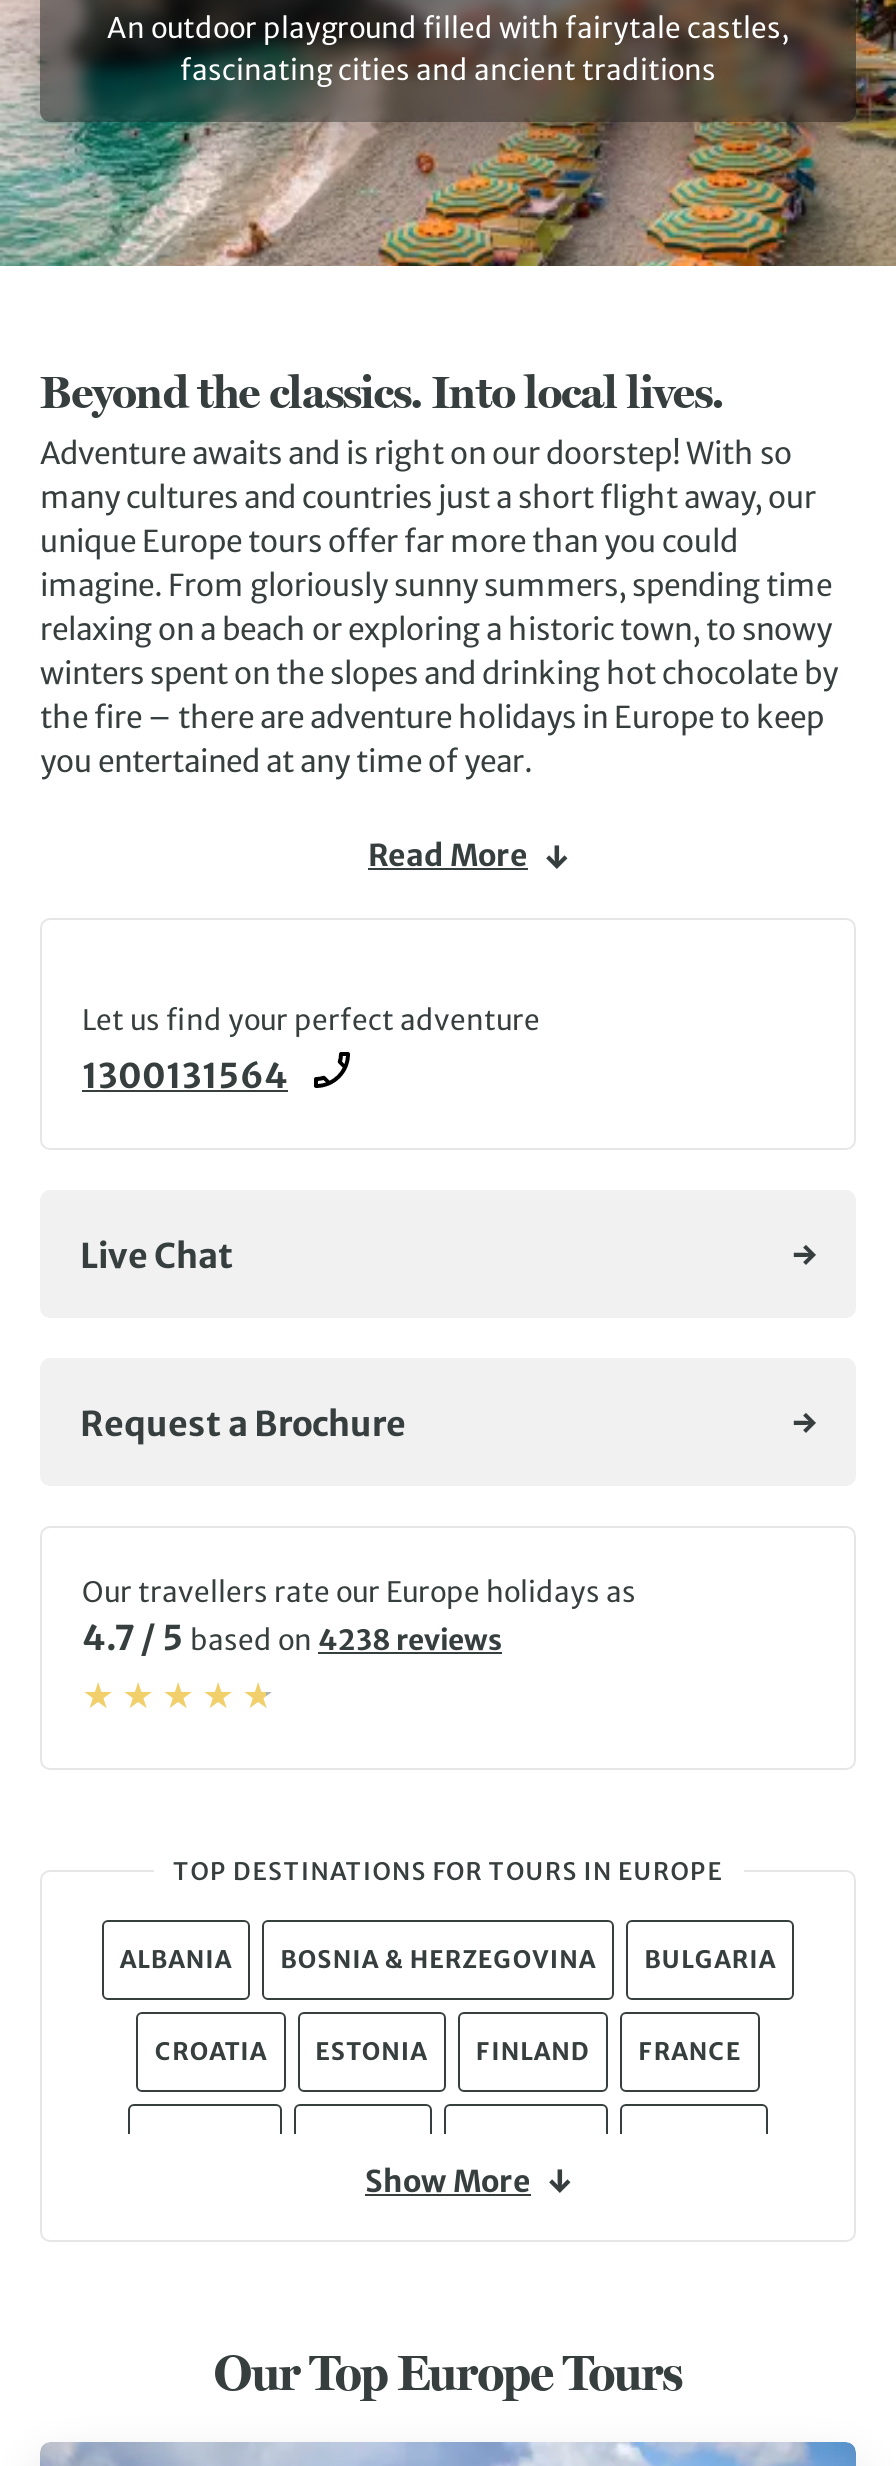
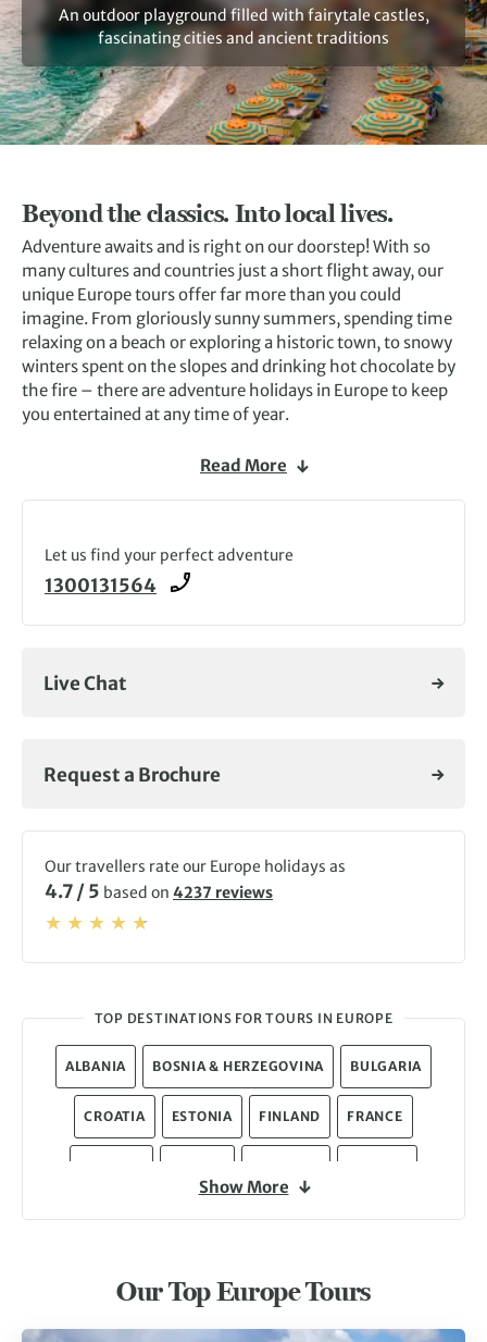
- 4.7 / 5 based on 4238 reviews
+ 4.7 / 5 based on 4237 reviews
